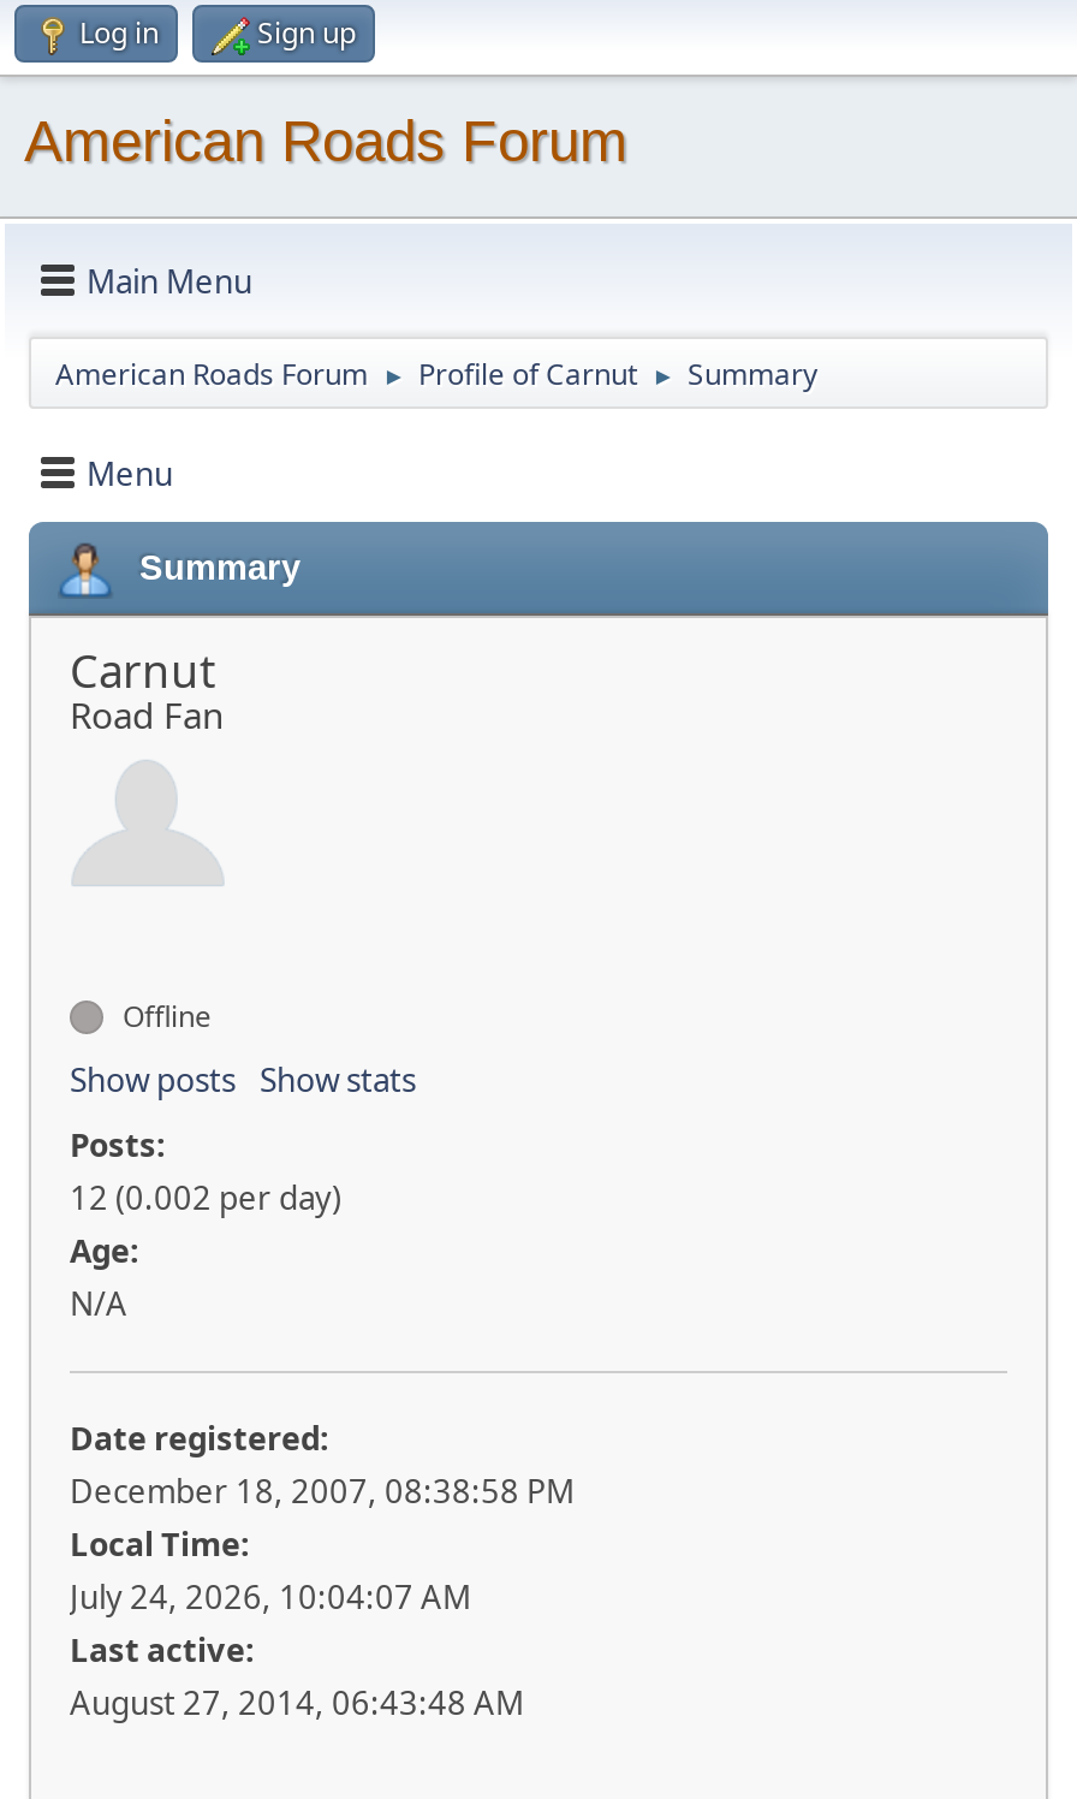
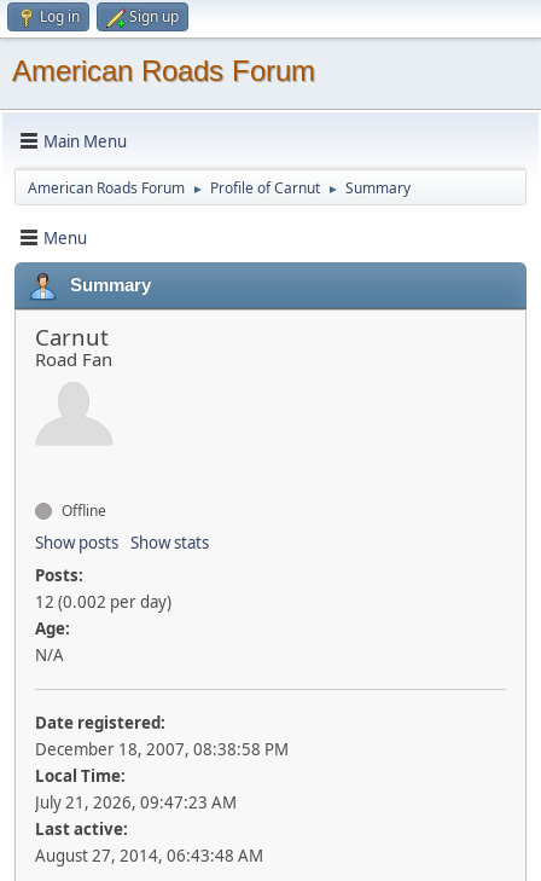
- July 24, 2026, 10:04:07 AM
+ July 21, 2026, 09:47:23 AM
